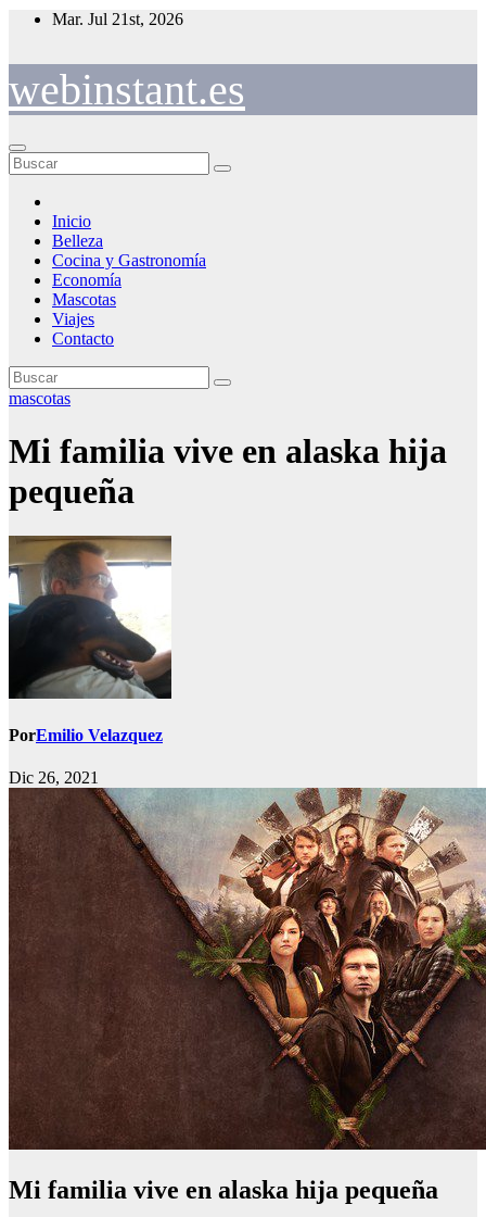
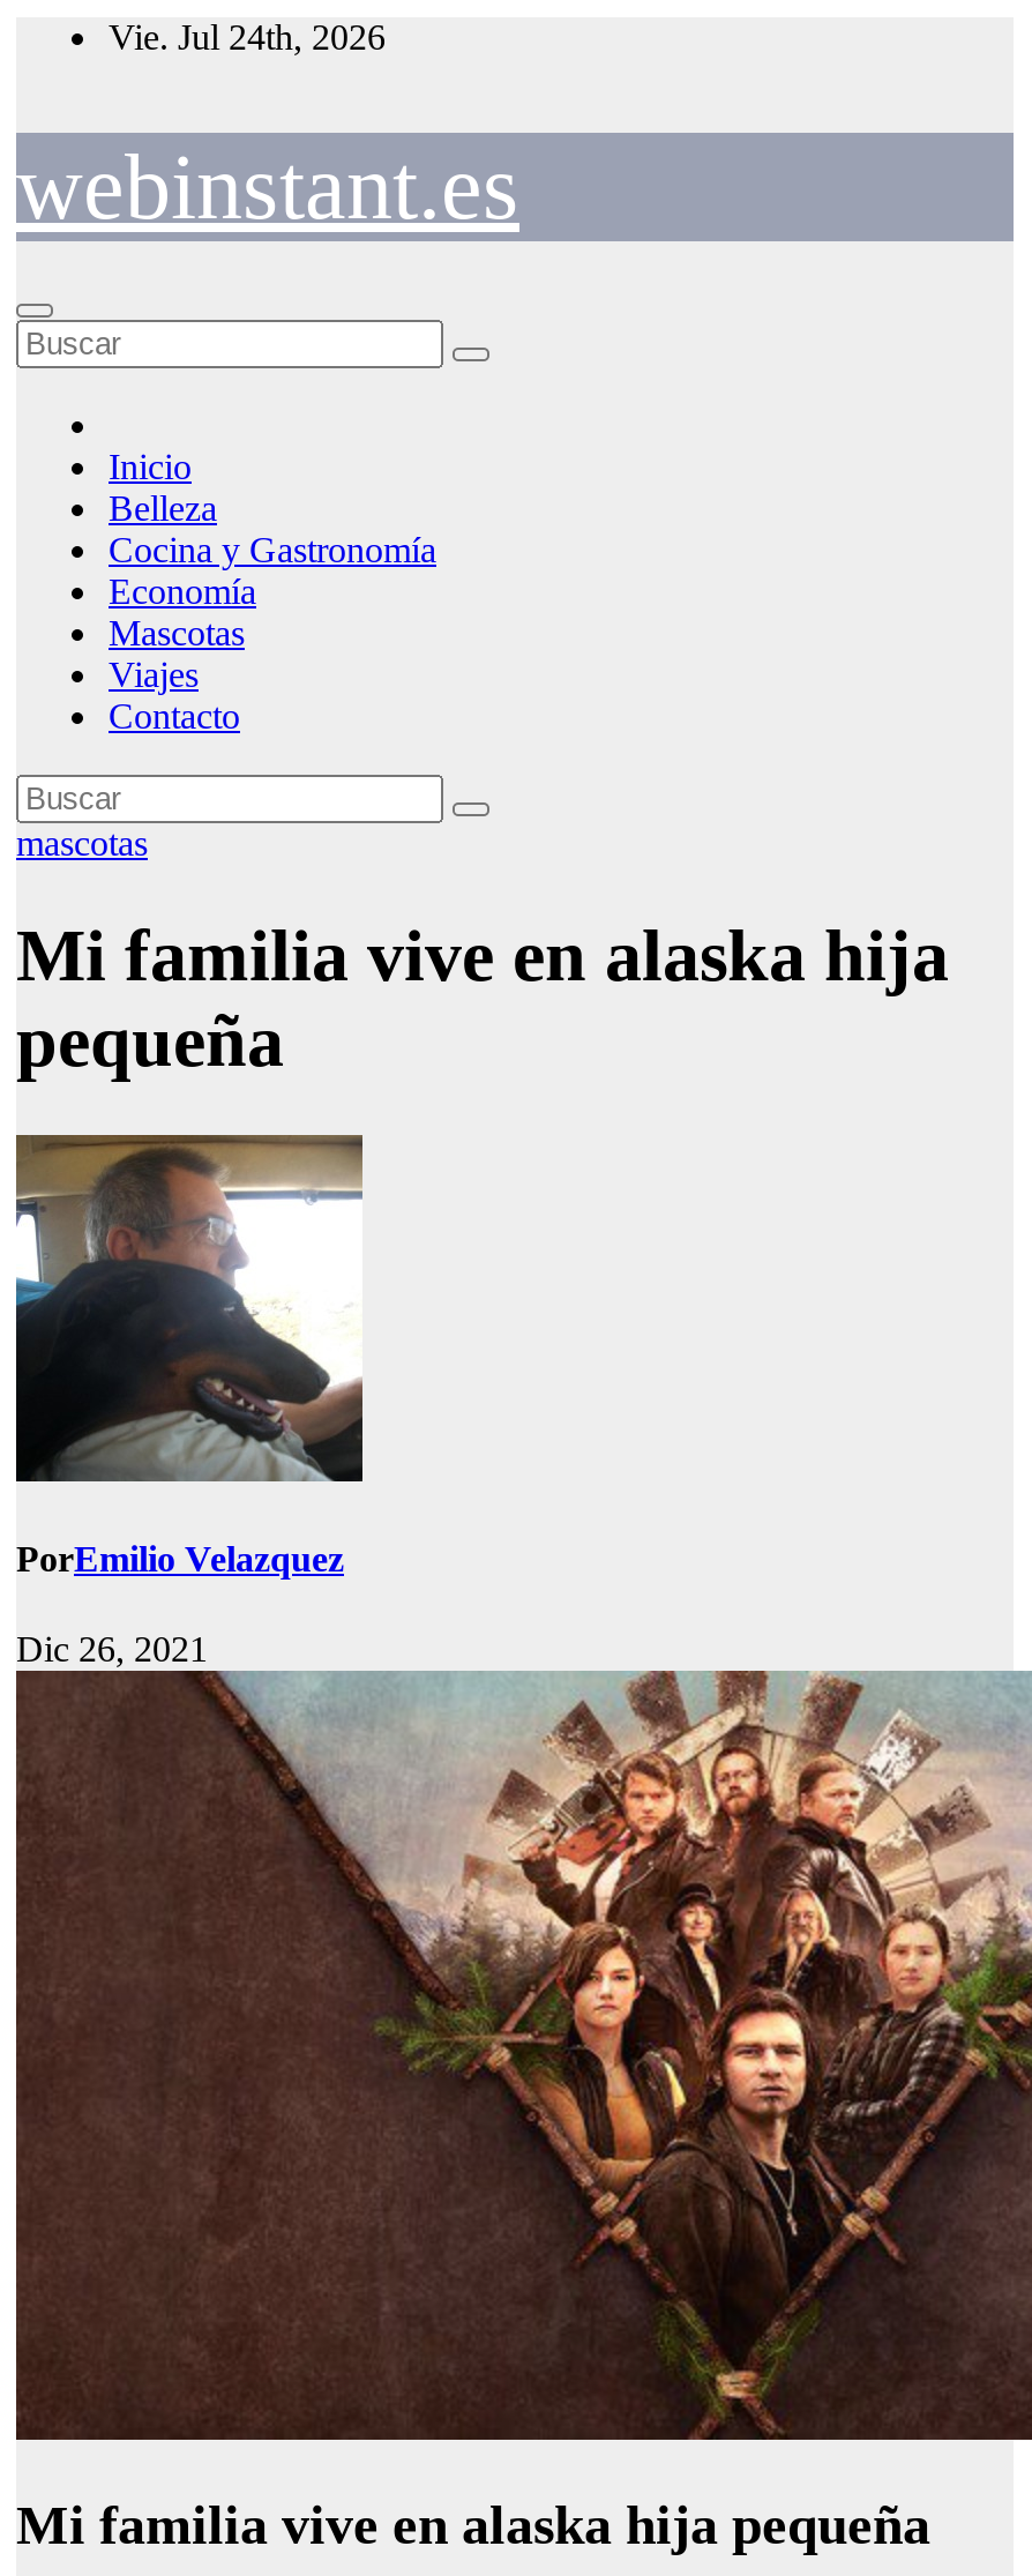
- Mar. Jul 21st, 2026
+ Vie. Jul 24th, 2026
